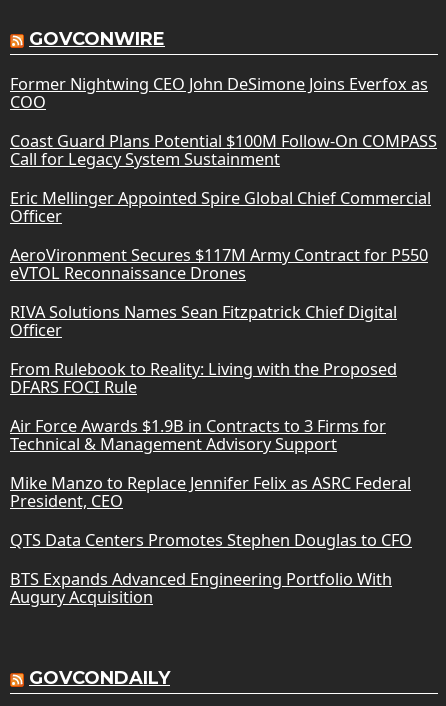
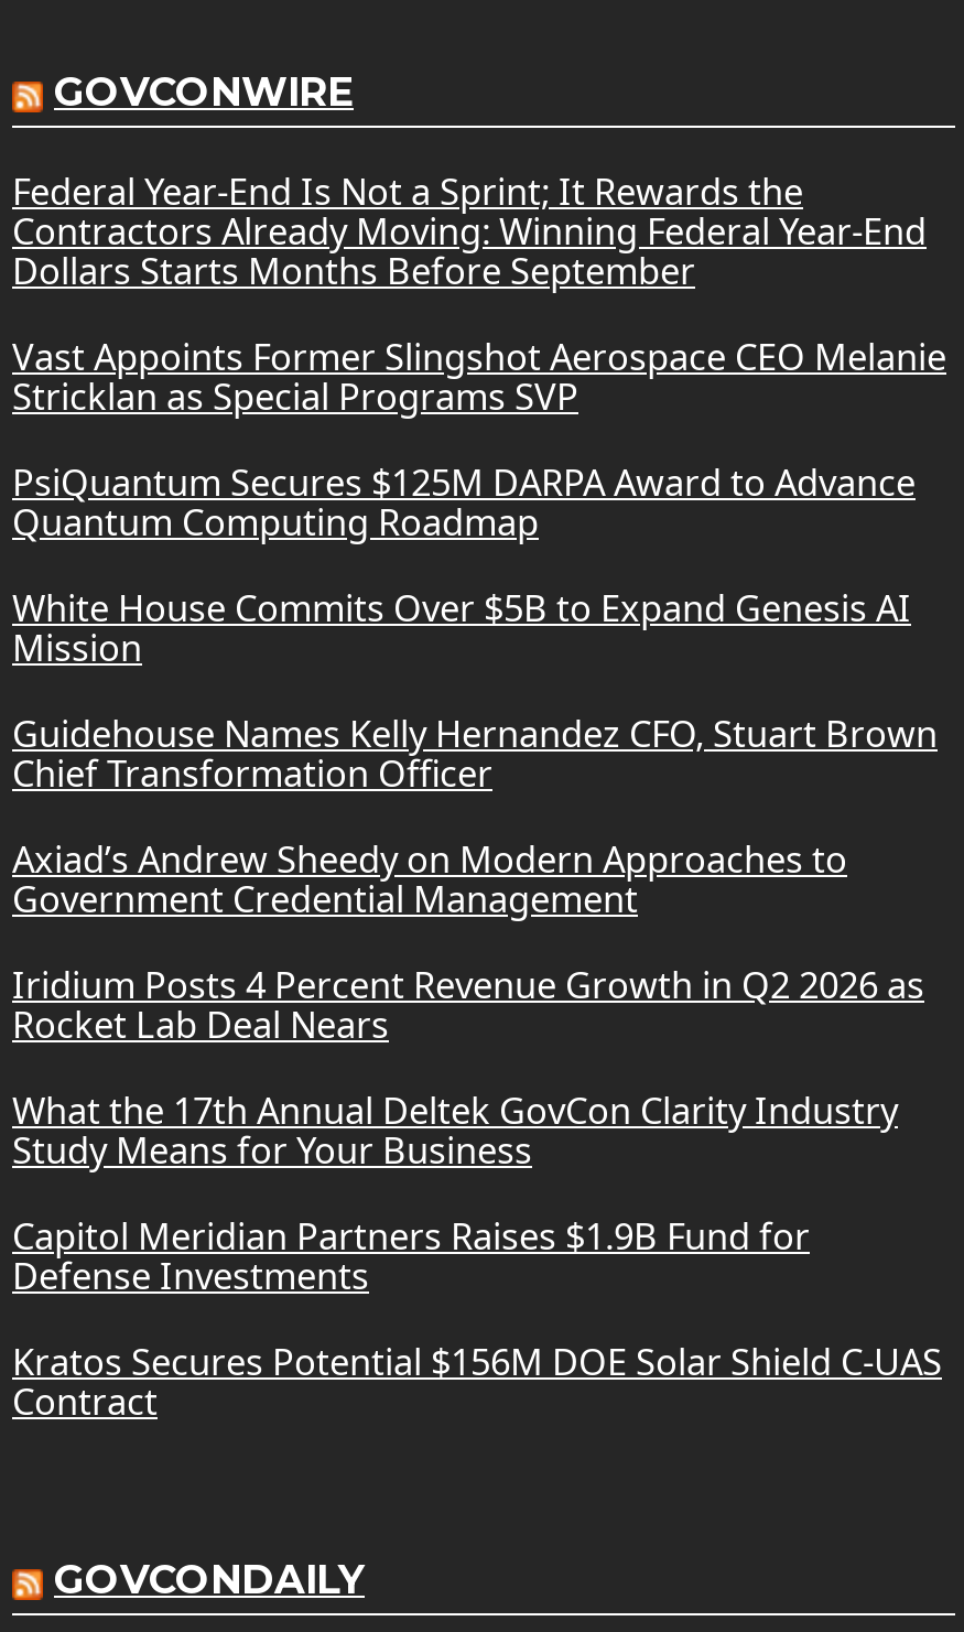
- Former Nightwing CEO John DeSimone Joins Everfox as
- COO
+ Federal Year-End Is Not a Sprint; It Rewards the
+ Contractors Already Moving: Winning Federal Year-End
+ Dollars Starts Months Before September

- Coast Guard Plans Potential $100M Follow-On COMPASS
- Call for Legacy System Sustainment
+ Vast Appoints Former Slingshot Aerospace CEO Melanie
+ Stricklan as Special Programs SVP

- Eric Mellinger Appointed Spire Global Chief Commercial
- Officer
+ PsiQuantum Secures $125M DARPA Award to Advance
+ Quantum Computing Roadmap

- AeroVironment Secures $117M Army Contract for P550
- eVTOL Reconnaissance Drones
+ White House Commits Over $5B to Expand Genesis AI
+ Mission

- RIVA Solutions Names Sean Fitzpatrick Chief Digital
- Officer
+ Guidehouse Names Kelly Hernandez CFO, Stuart Brown
+ Chief Transformation Officer

- From Rulebook to Reality: Living with the Proposed
- DFARS FOCI Rule
+ Axiad’s Andrew Sheedy on Modern Approaches to
+ Government Credential Management

- Air Force Awards $1.9B in Contracts to 3 Firms for
- Technical & Management Advisory Support
+ Iridium Posts 4 Percent Revenue Growth in Q2 2026 as
+ Rocket Lab Deal Nears

- Mike Manzo to Replace Jennifer Felix as ASRC Federal
- President, CEO
+ What the 17th Annual Deltek GovCon Clarity Industry
+ Study Means for Your Business

- QTS Data Centers Promotes Stephen Douglas to CFO
+ Capitol Meridian Partners Raises $1.9B Fund for
+ Defense Investments

- BTS Expands Advanced Engineering Portfolio With
- Augury Acquisition
+ Kratos Secures Potential $156M DOE Solar Shield C-UAS
+ Contract
